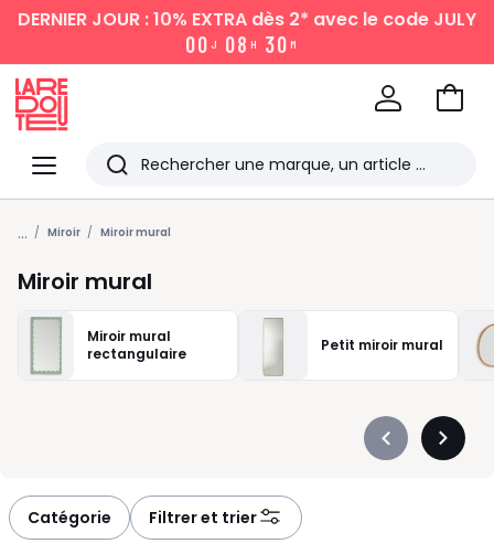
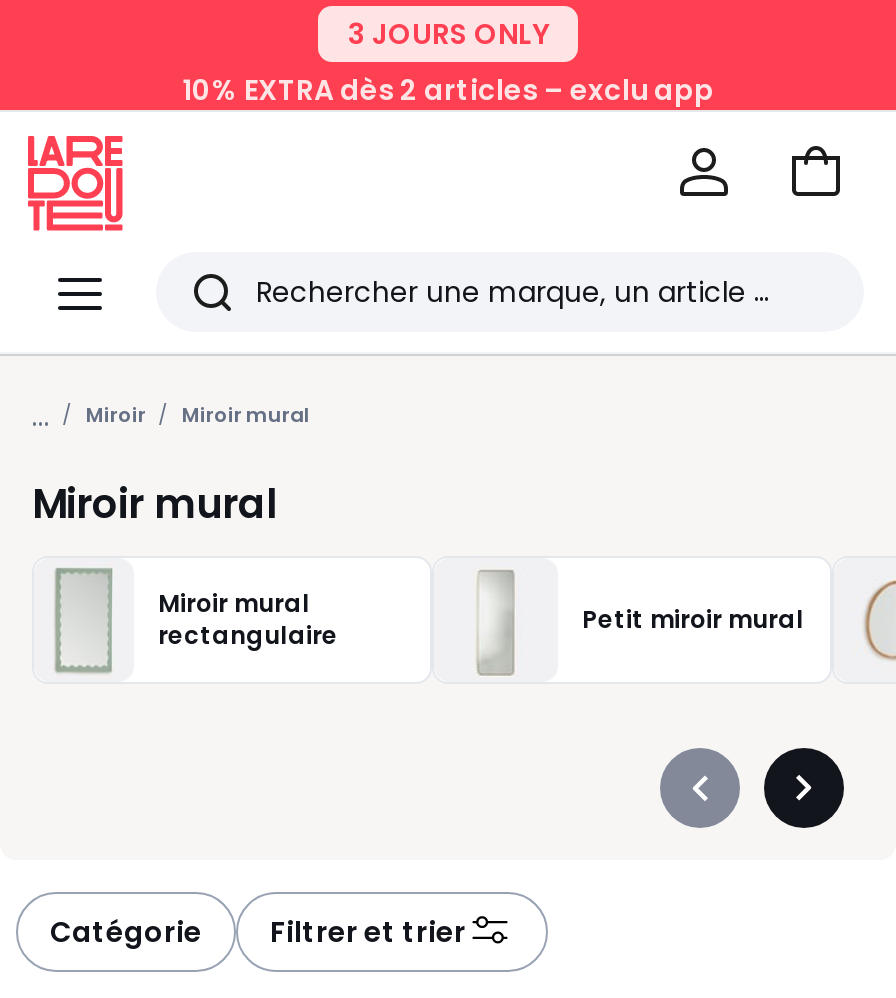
- DERNIER JOUR : 10% EXTRA dès 2* avec le code JULY
- 0 0 J 0 8 H 3 0 M
+ 3 JOURS ONLY
+ 10% EXTRA dès 2 articles – exclu app
